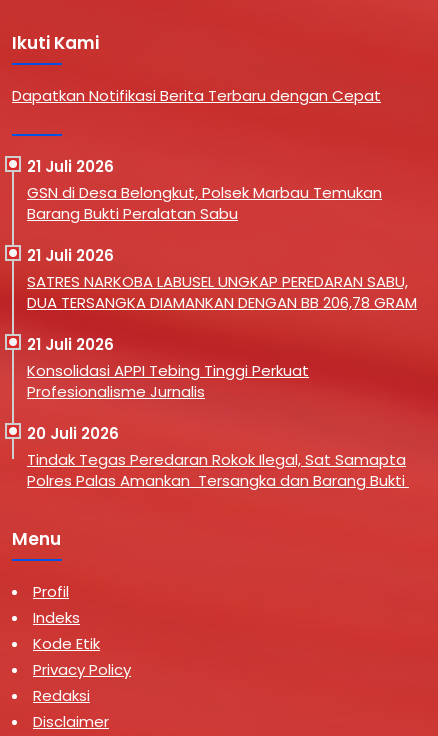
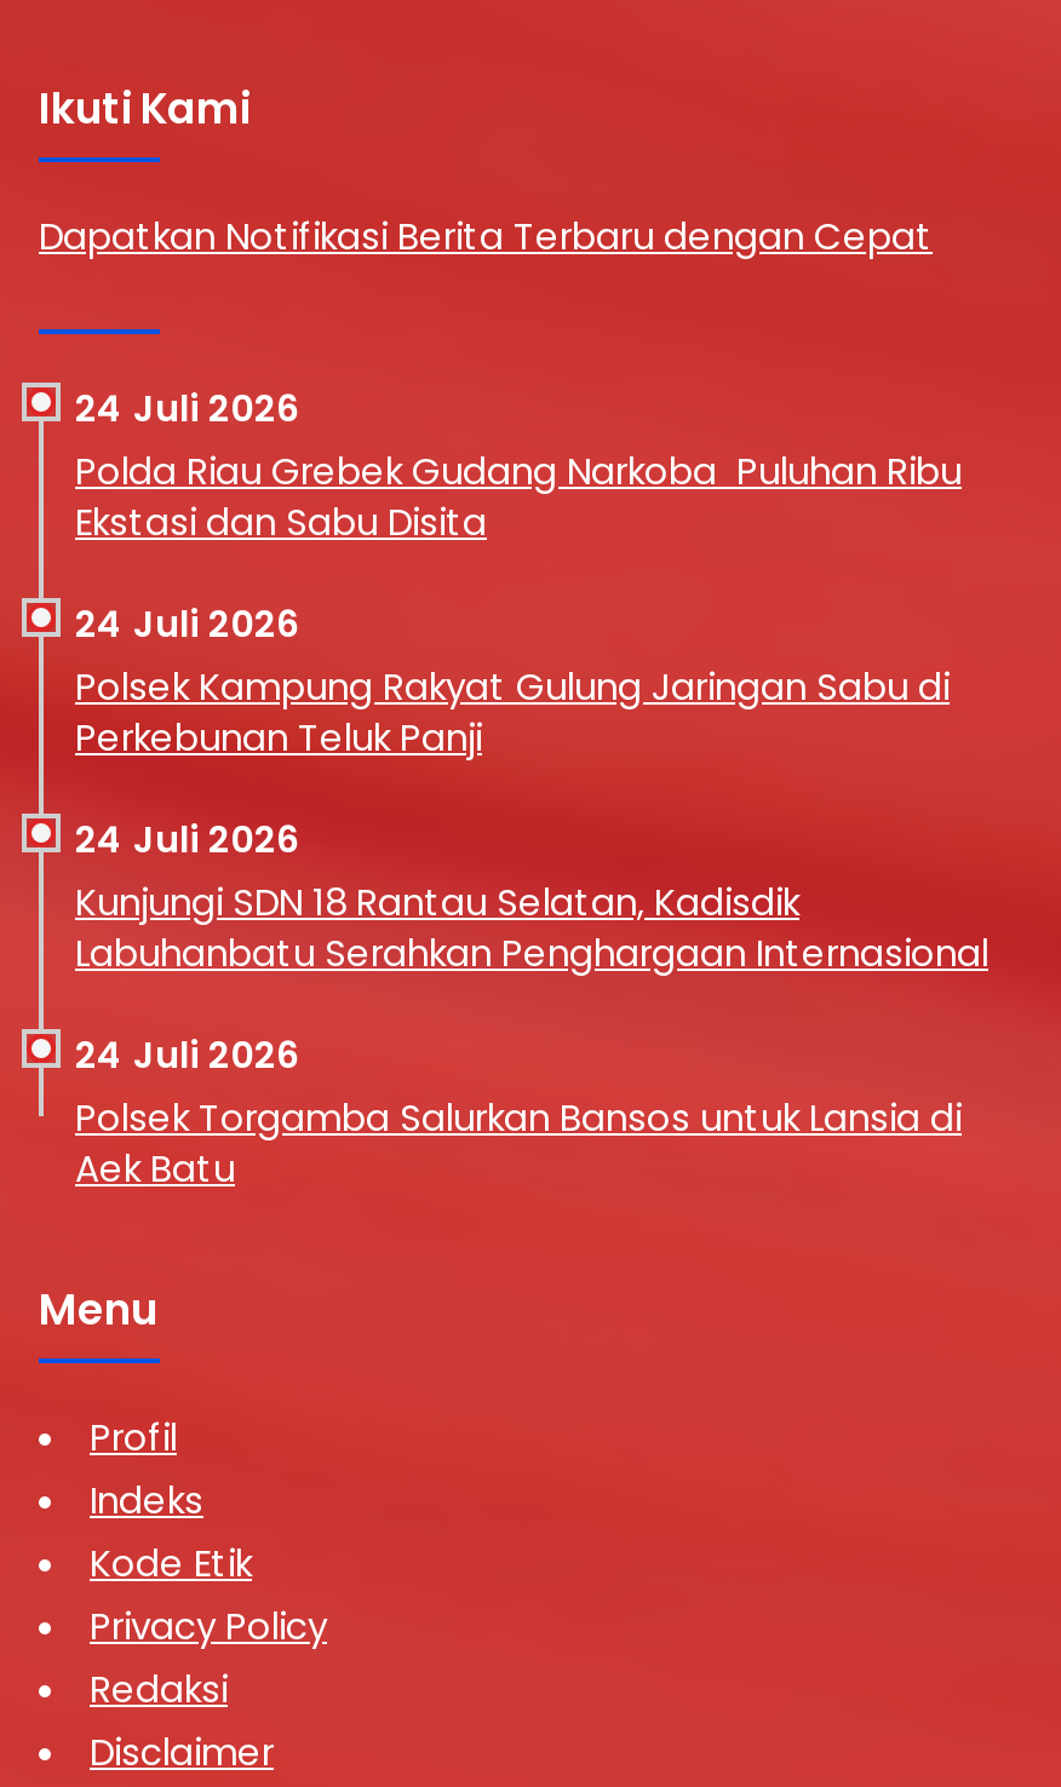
- 21 Juli 2026
- GSN di Desa Belongkut, Polsek Marbau Temukan
- Barang Bukti Peralatan Sabu
+ 24 Juli 2026
+ Polda Riau Grebek Gudang Narkoba Puluhan Ribu
+ Ekstasi dan Sabu Disita

- 21 Juli 2026
- SATRES NARKOBA LABUSEL UNGKAP PEREDARAN SABU,
- DUA TERSANGKA DIAMANKAN DENGAN BB 206,78 GRAM
+ 24 Juli 2026
+ Polsek Kampung Rakyat Gulung Jaringan Sabu di
+ Perkebunan Teluk Panji

- 21 Juli 2026
- Konsolidasi APPI Tebing Tinggi Perkuat
- Profesionalisme Jurnalis
+ 24 Juli 2026
+ Kunjungi SDN 18 Rantau Selatan, Kadisdik
+ Labuhanbatu Serahkan Penghargaan Internasional

- 20 Juli 2026
- Tindak Tegas Peredaran Rokok Ilegal, Sat Samapta
- Polres Palas Amankan Tersangka dan Barang Bukti
+ 24 Juli 2026
+ Polsek Torgamba Salurkan Bansos untuk Lansia di
+ Aek Batu
